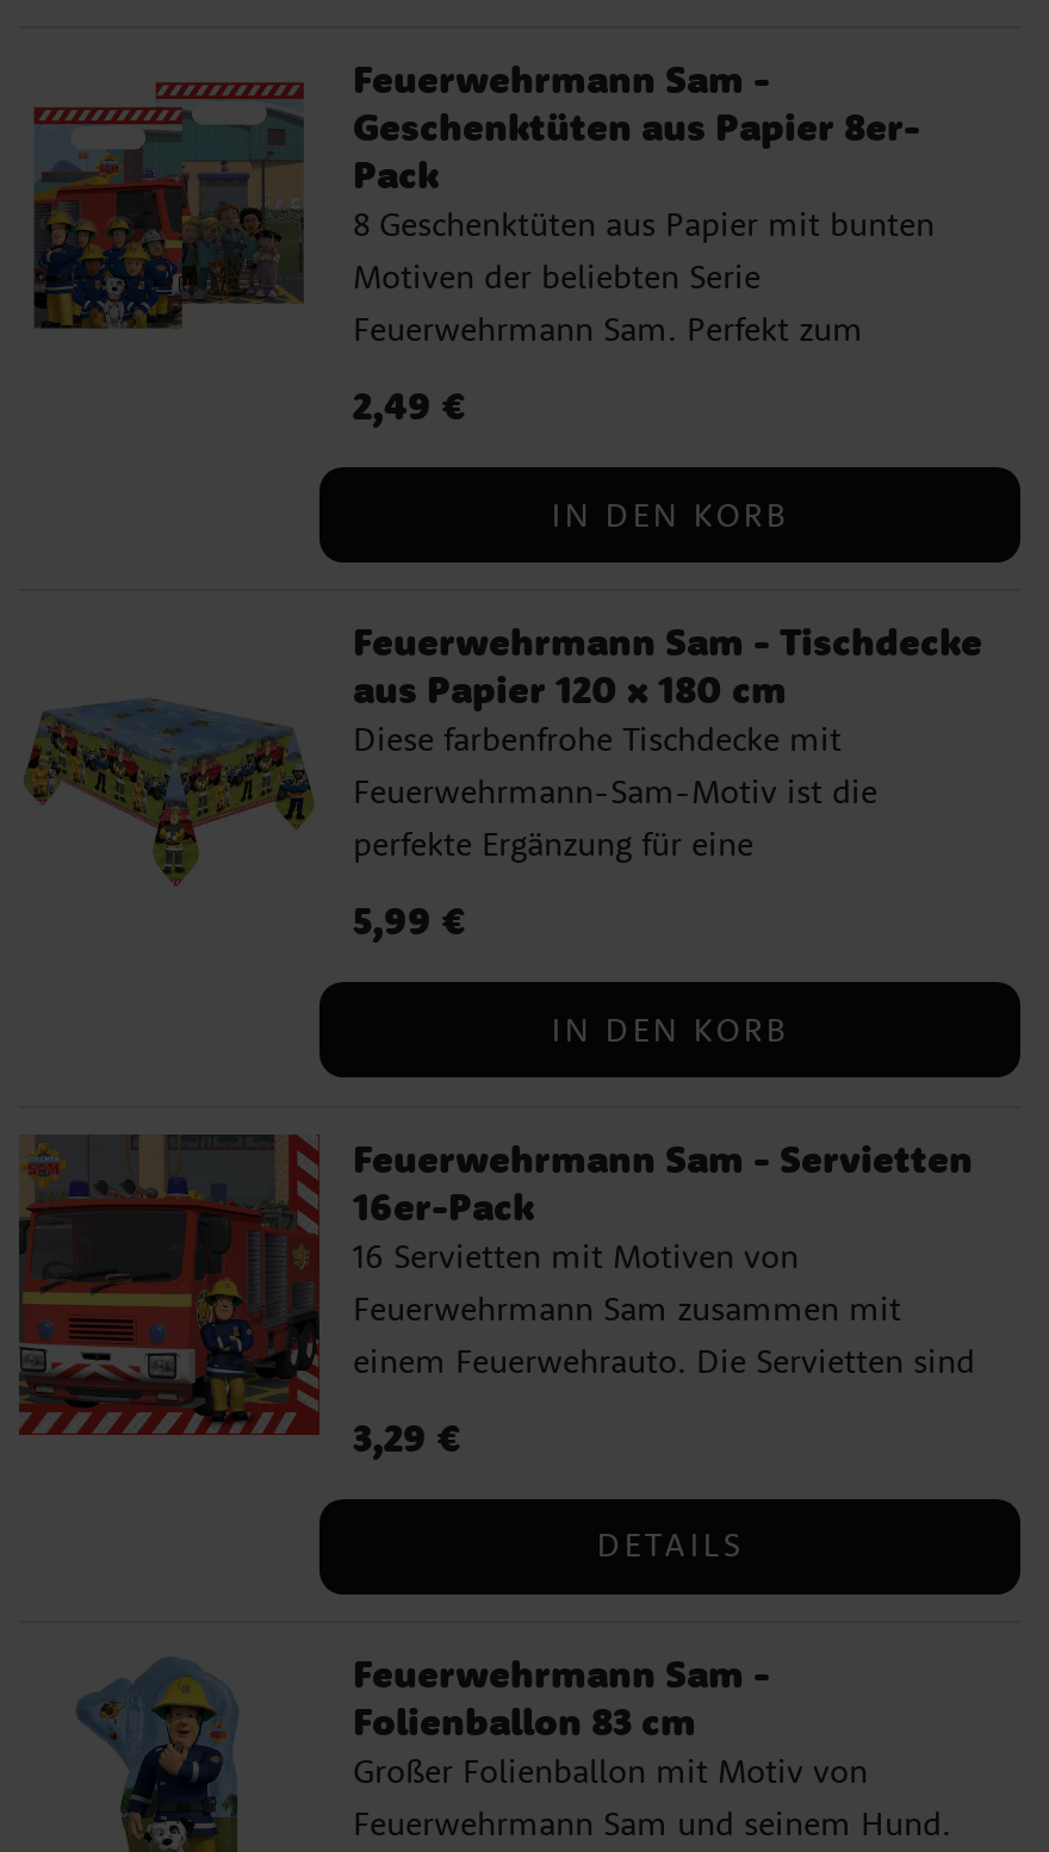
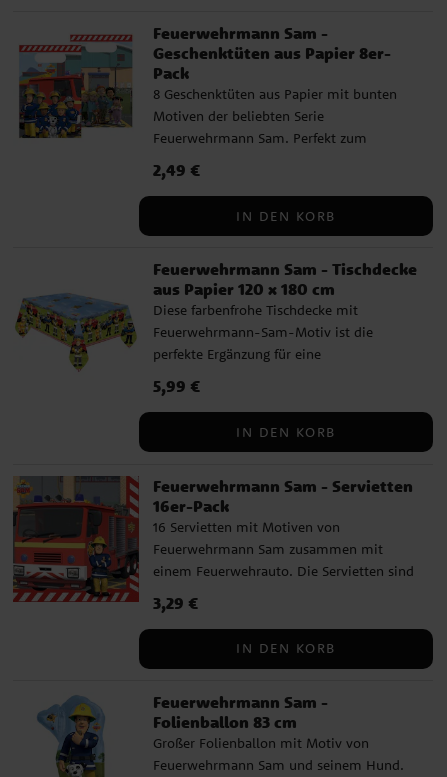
- DETAILS
+ IN DEN KORB
